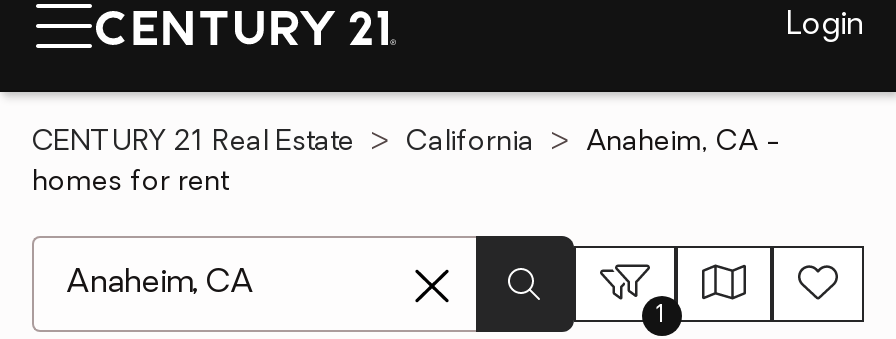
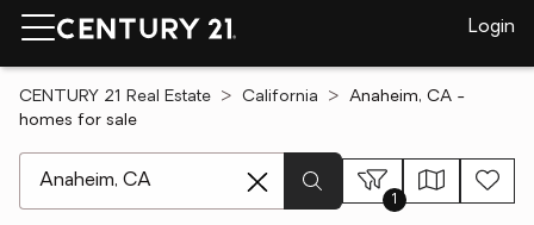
- homes for rent
+ homes for sale
